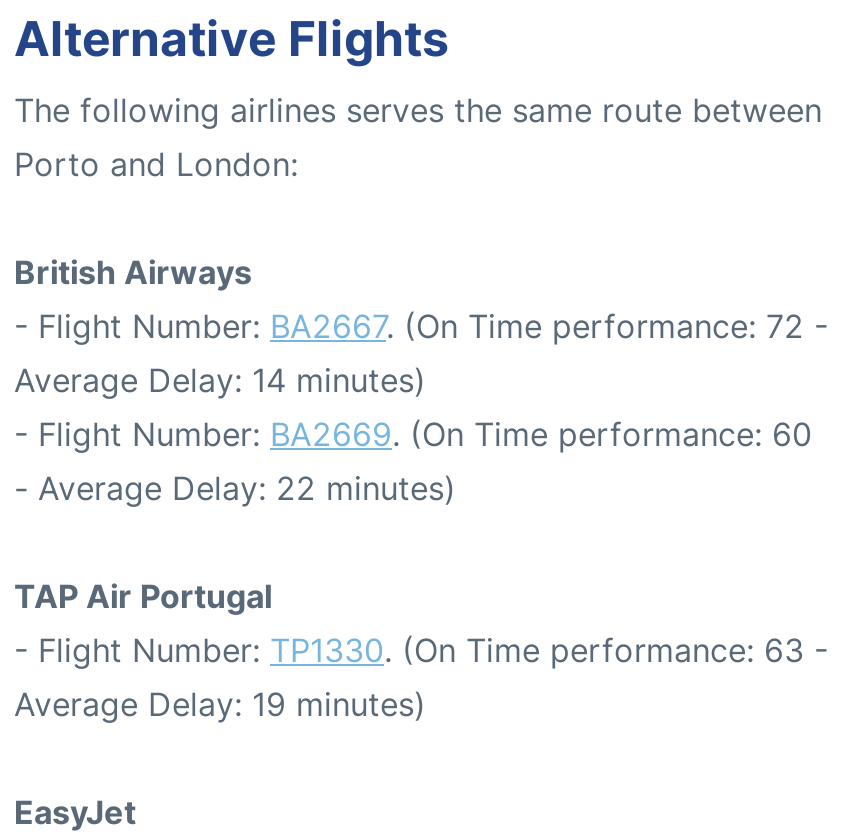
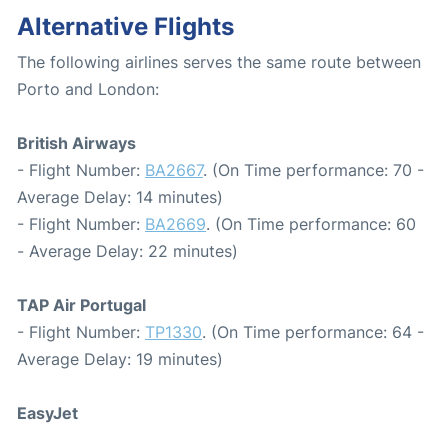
- - Flight Number: BA2667. (On Time performance: 72 -
+ - Flight Number: BA2667. (On Time performance: 70 -

- - Flight Number: TP1330. (On Time performance: 63 -
+ - Flight Number: TP1330. (On Time performance: 64 -
